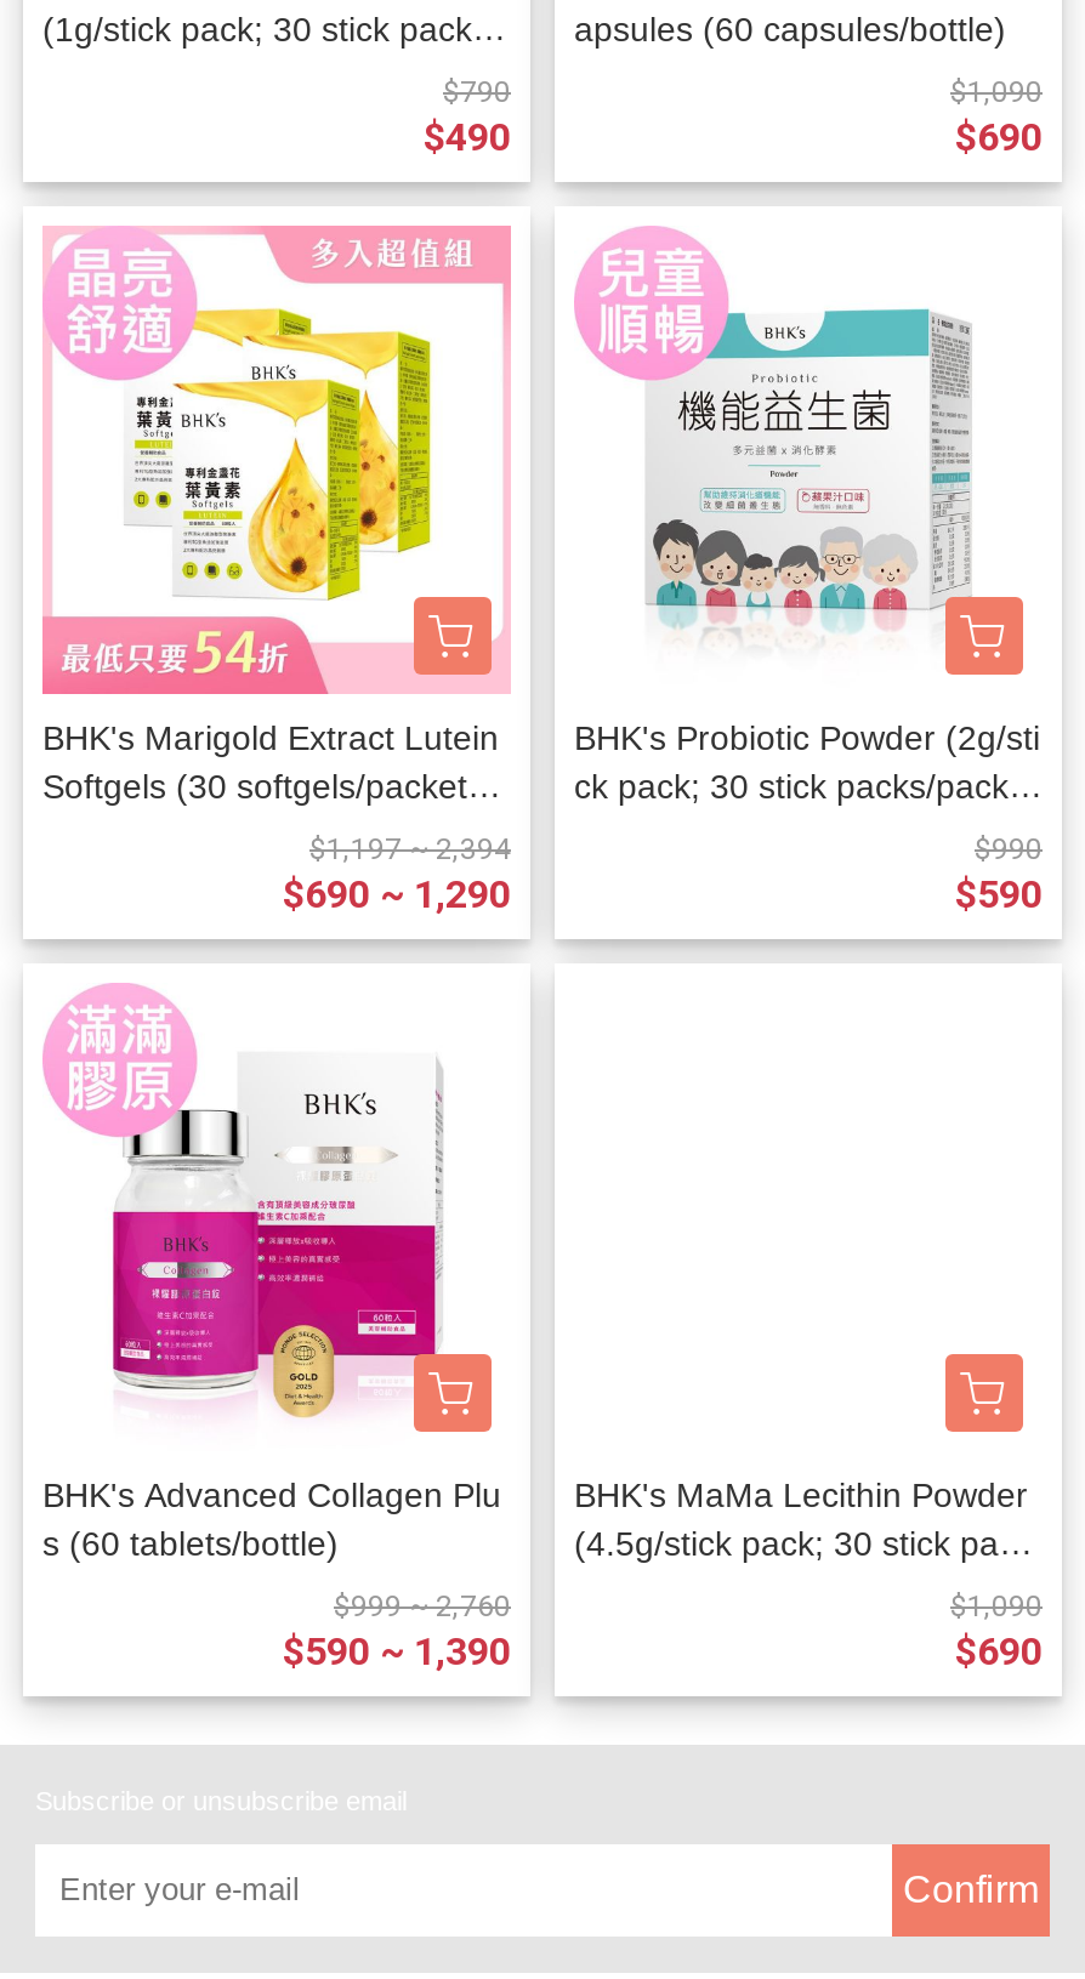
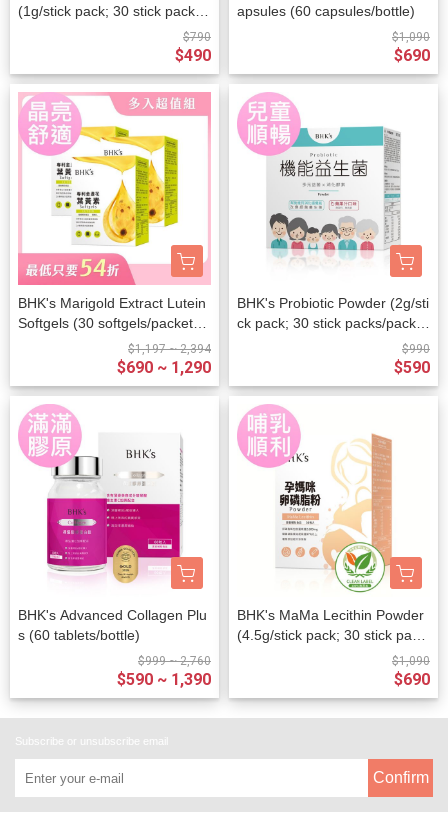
+ [image]
